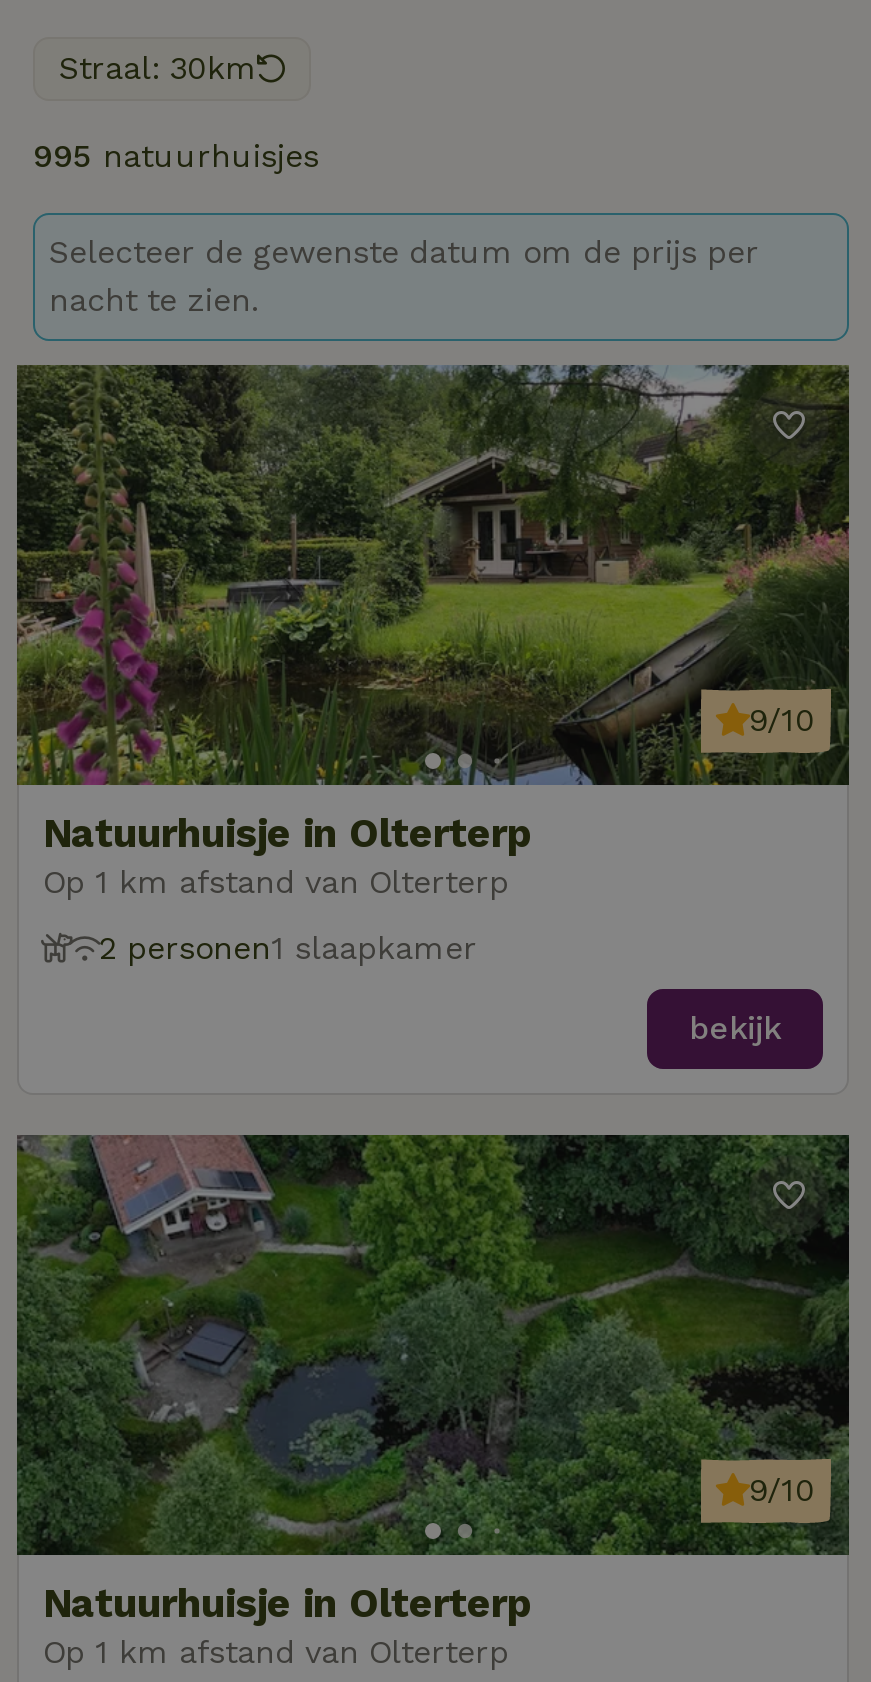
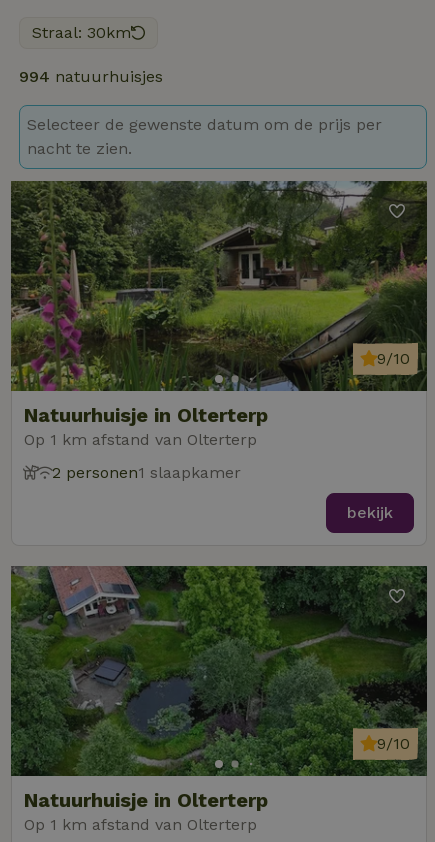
- 995 natuurhuisjes
+ 994 natuurhuisjes
